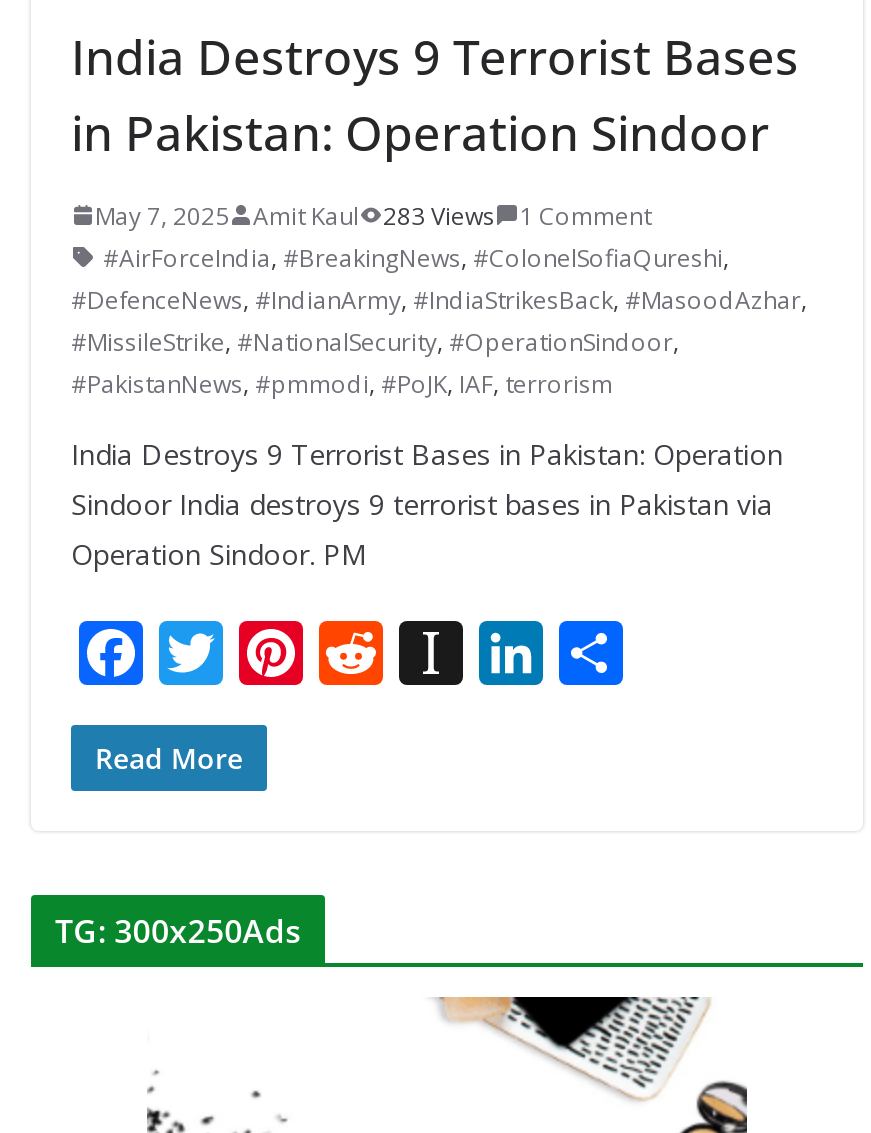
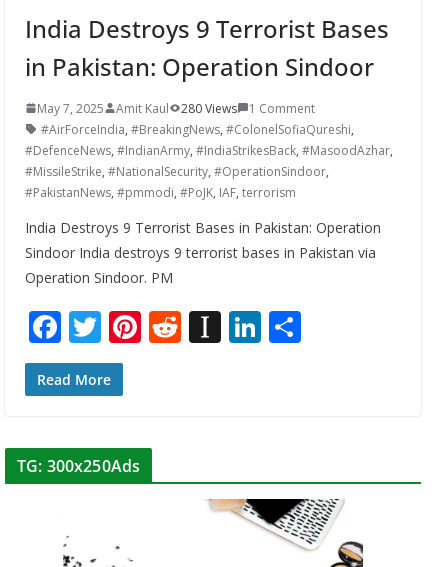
- May 7, 2025 Amit Kaul 283 Views 1 Comment
+ May 7, 2025 Amit Kaul 280 Views 1 Comment
